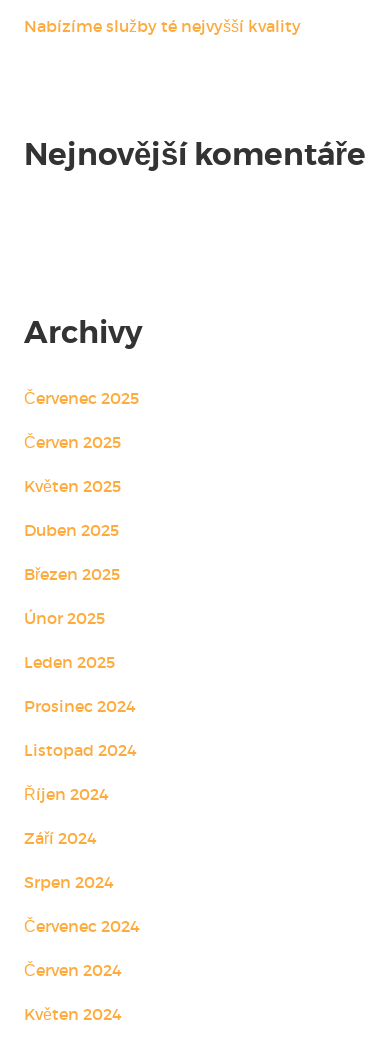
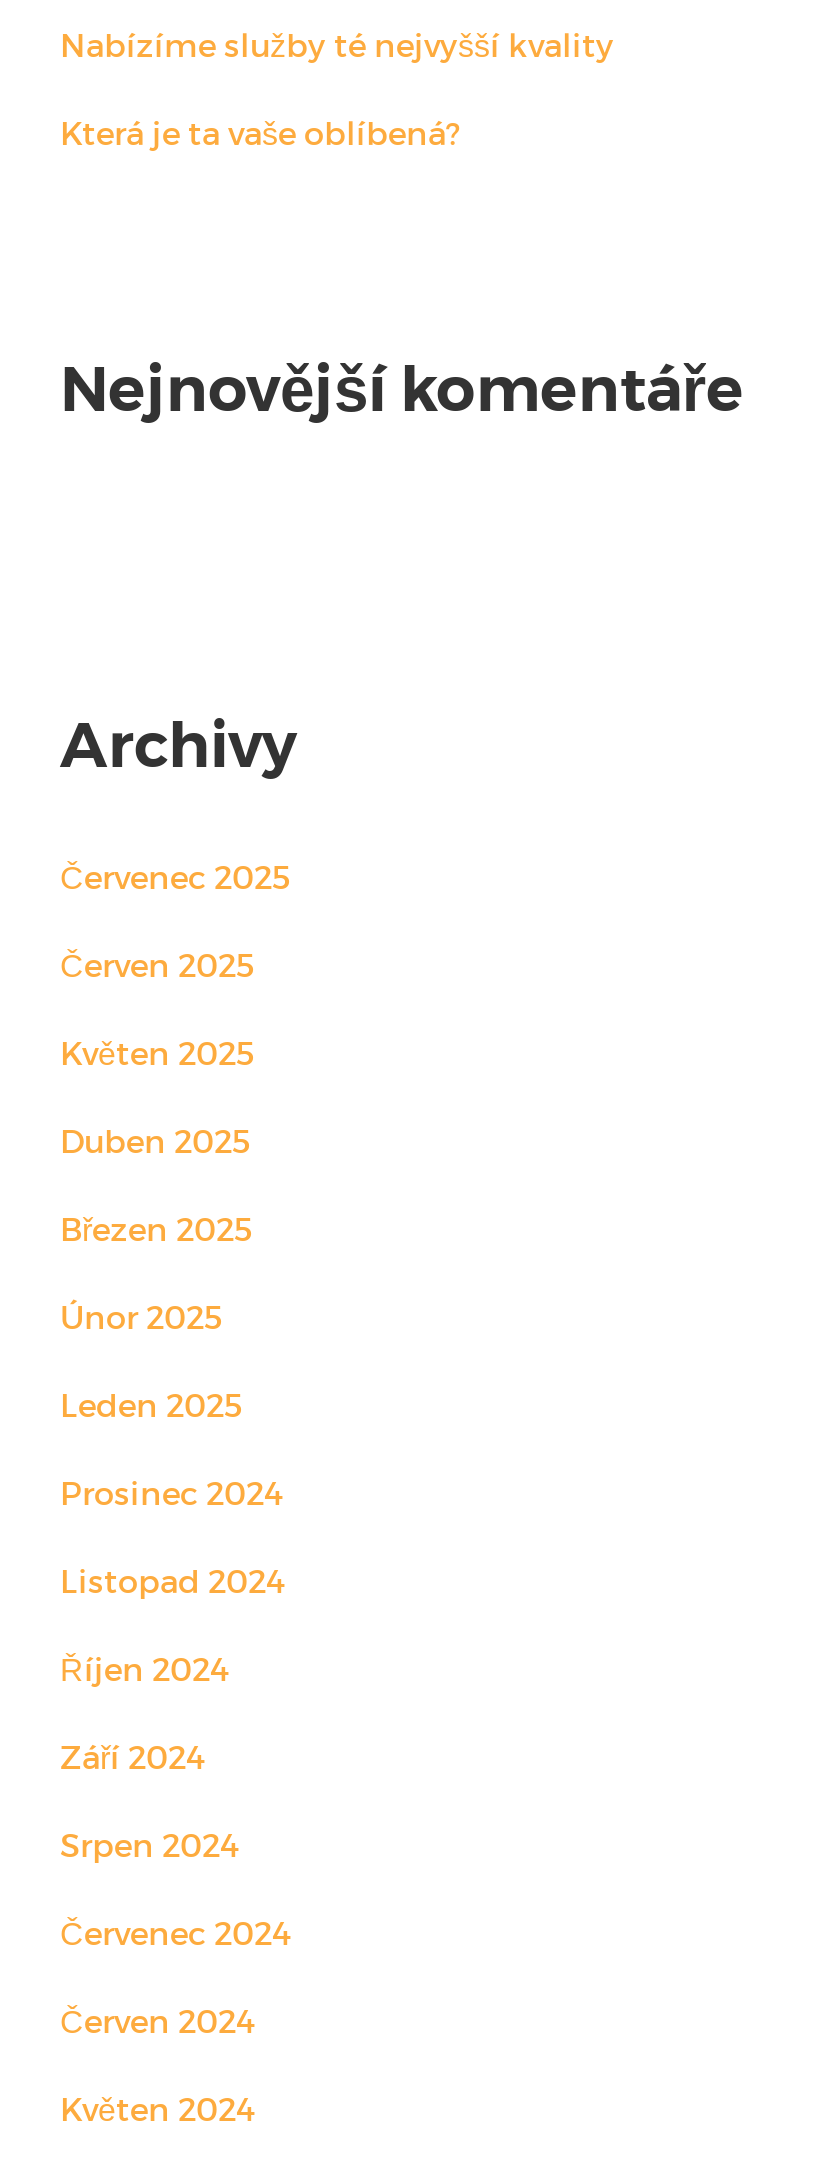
+ Která je ta vaše oblíbená?
